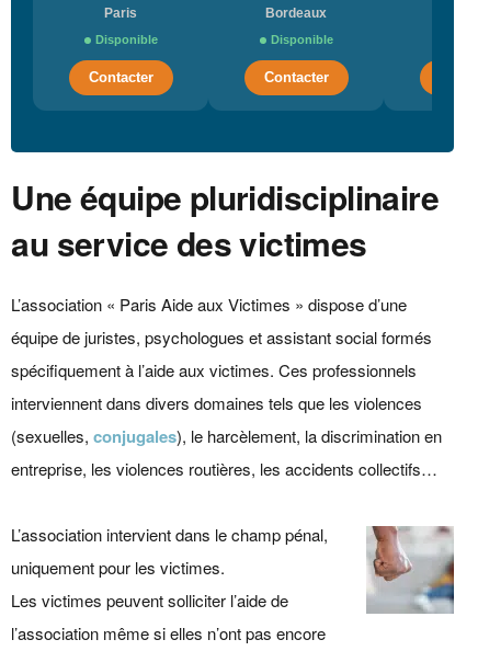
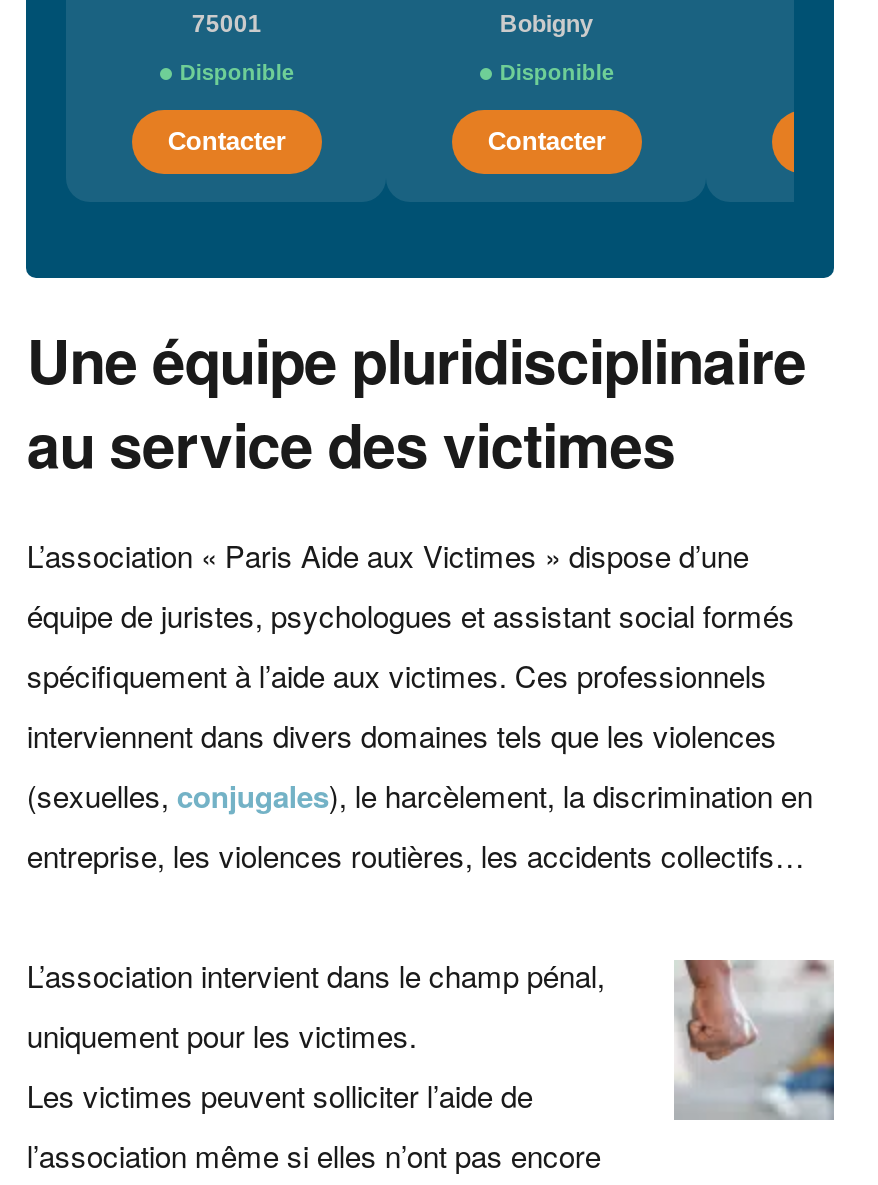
- Paris
+ 75001

- Bordeaux
+ Bobigny
